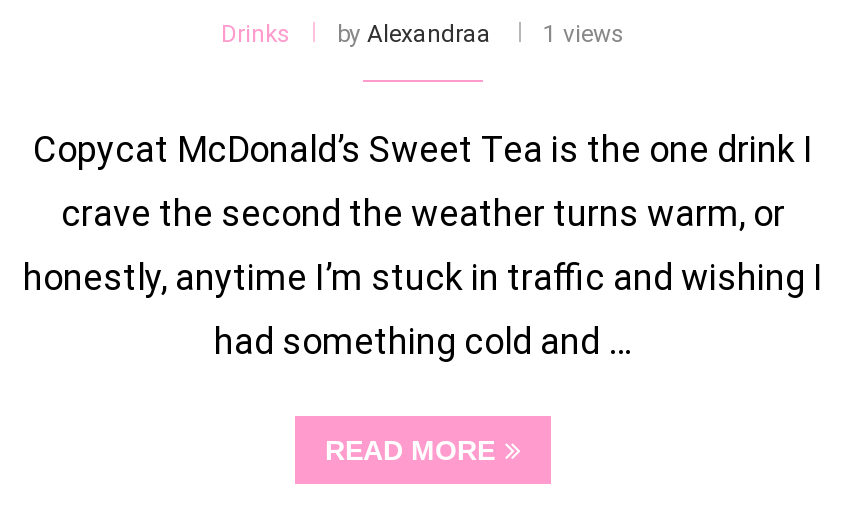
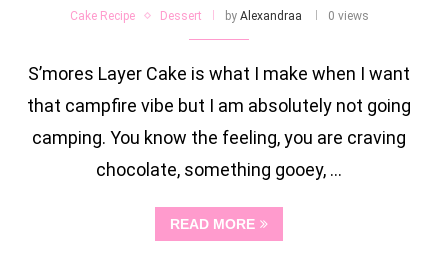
- Drinks
+ Cake Recipe
+ Dessert

- 1 views
+ 0 views

- Copycat McDonald’s Sweet Tea is the one drink I
+ S’mores Layer Cake is what I make when I want

- crave the second the weather turns warm, or
+ that campfire vibe but I am absolutely not going

- honestly, anytime I’m stuck in traffic and wishing I
+ camping. You know the feeling, you are craving

- had something cold and …
+ chocolate, something gooey, …
